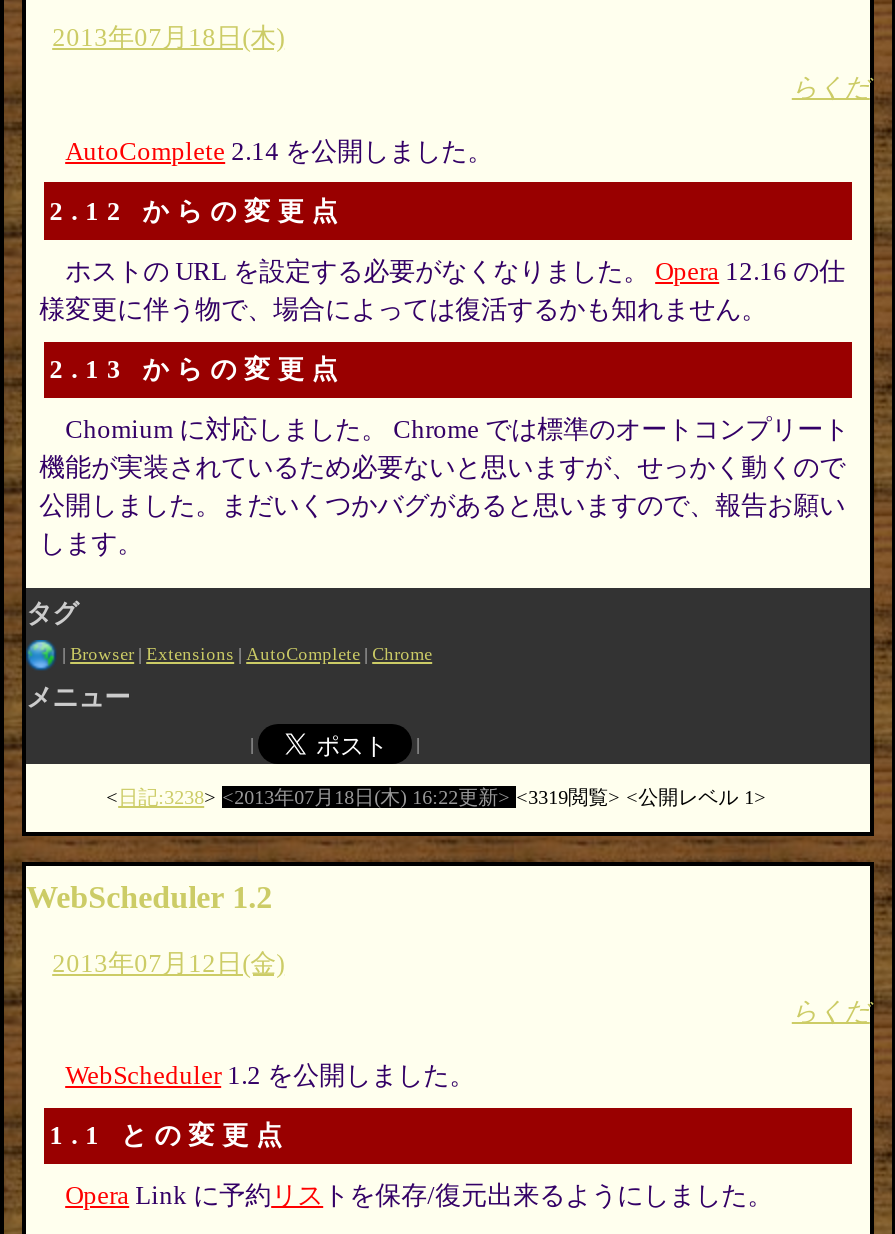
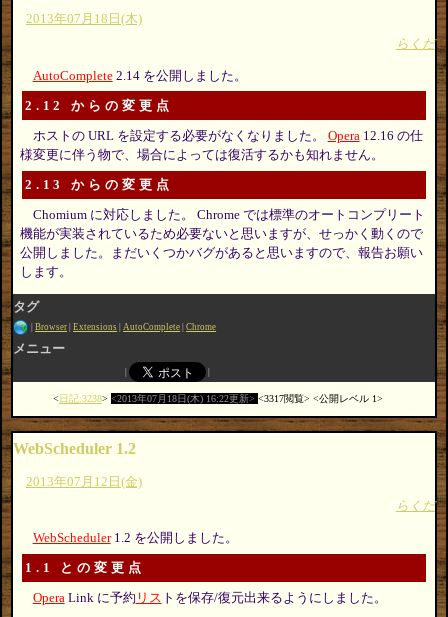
- 3319閲覧
+ 3317閲覧
